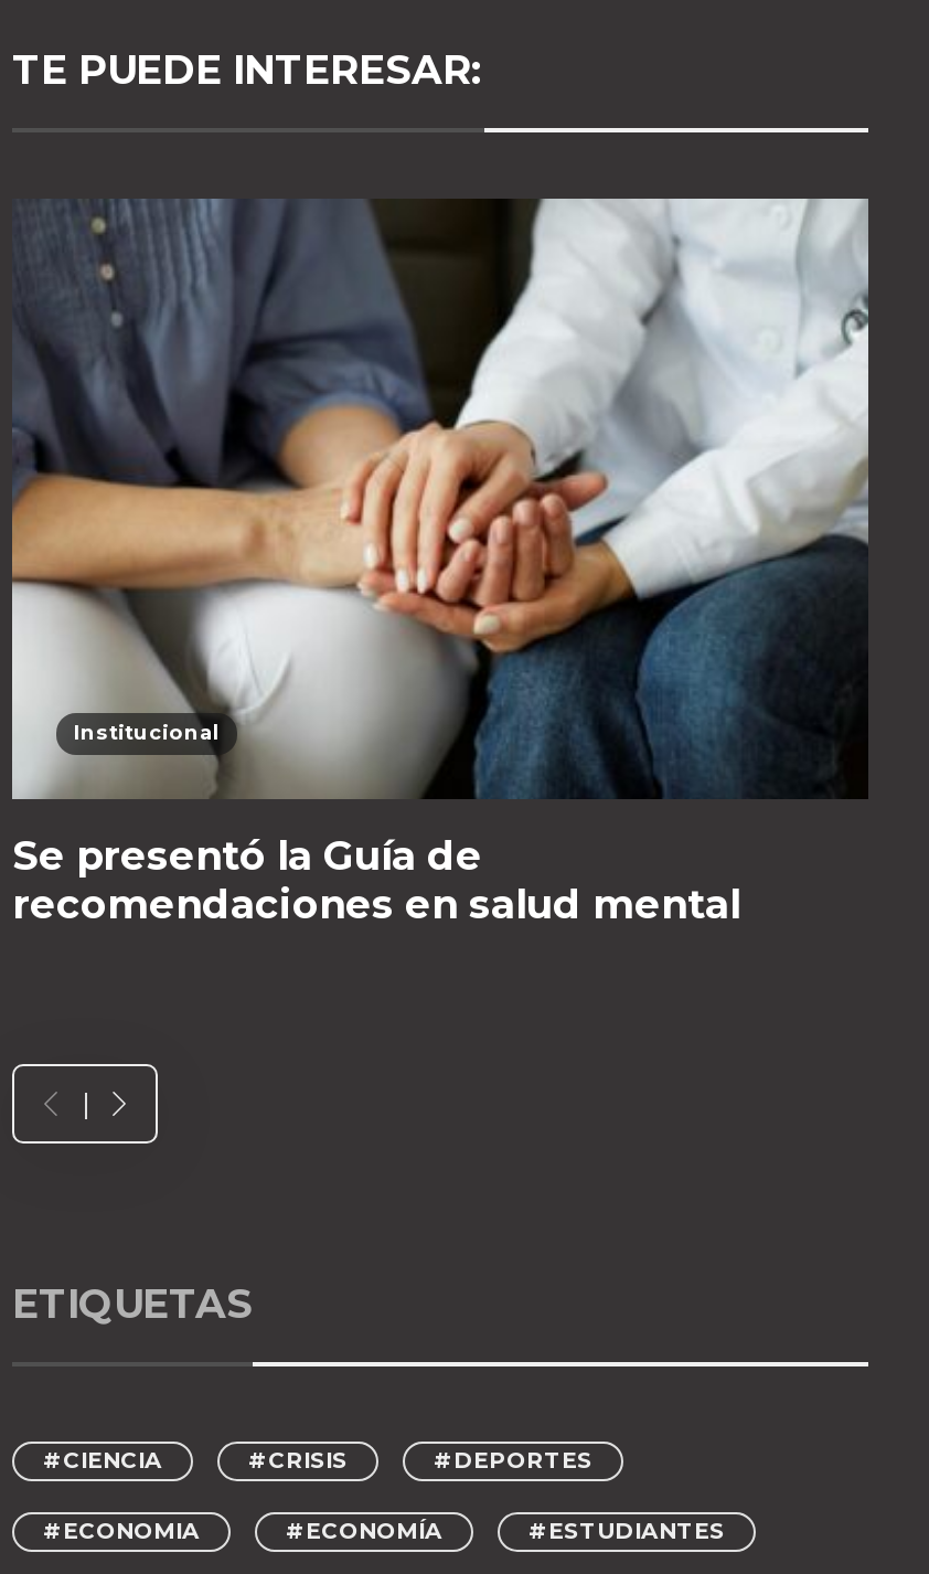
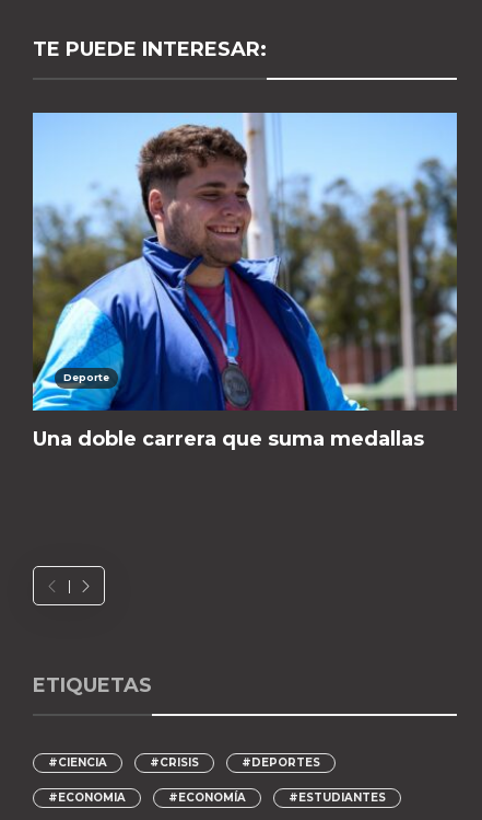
- [image]
- Institucional
+ [image]
+ Deporte

- Se presentó la Guía de
- recomendaciones en salud mental
+ Una doble carrera que suma medallas
